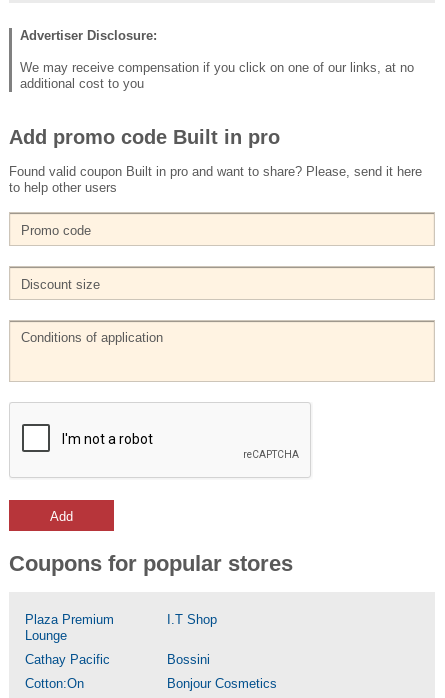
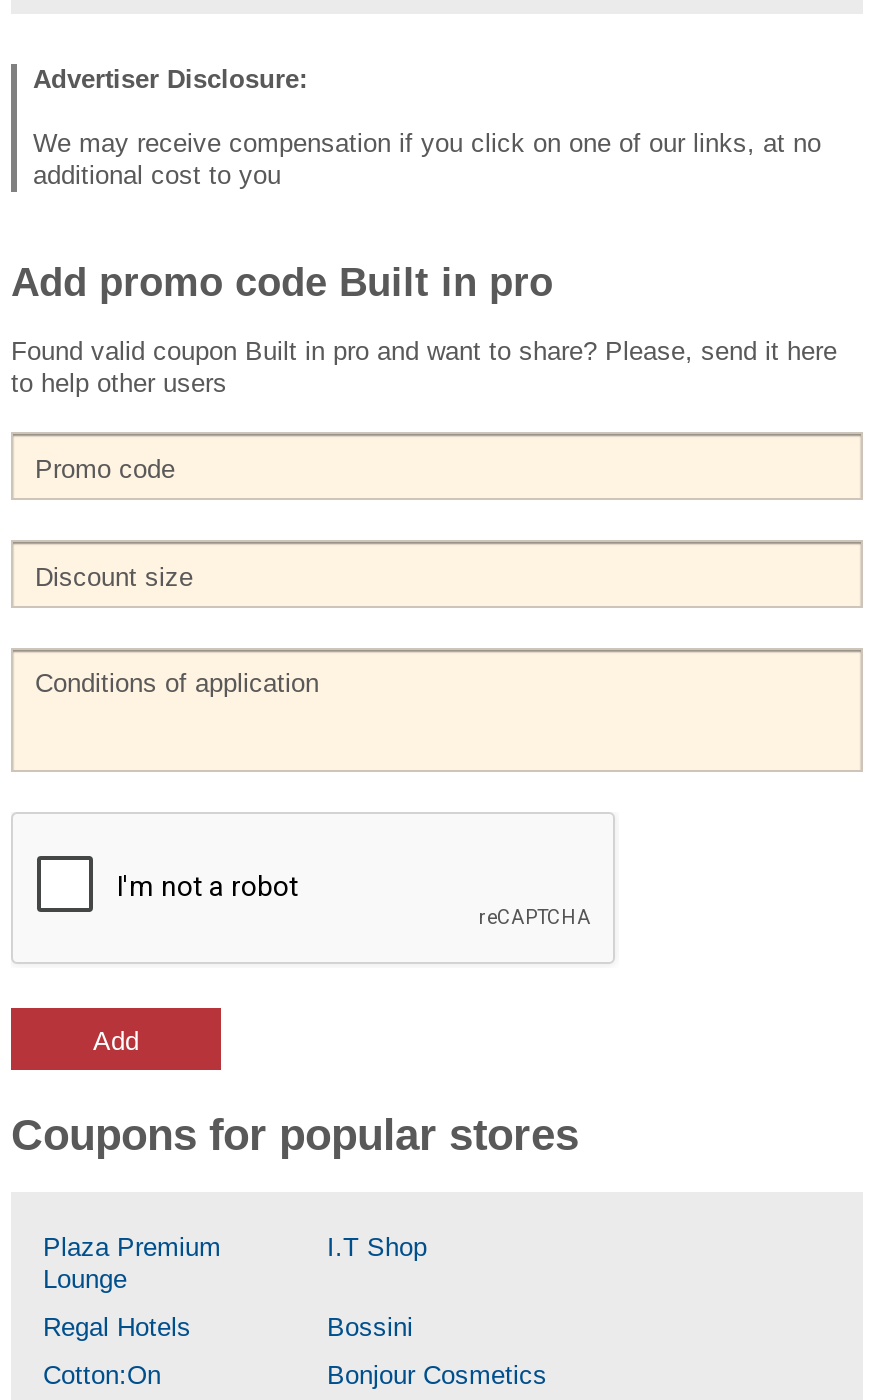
- Cathay Pacific
+ Regal Hotels
